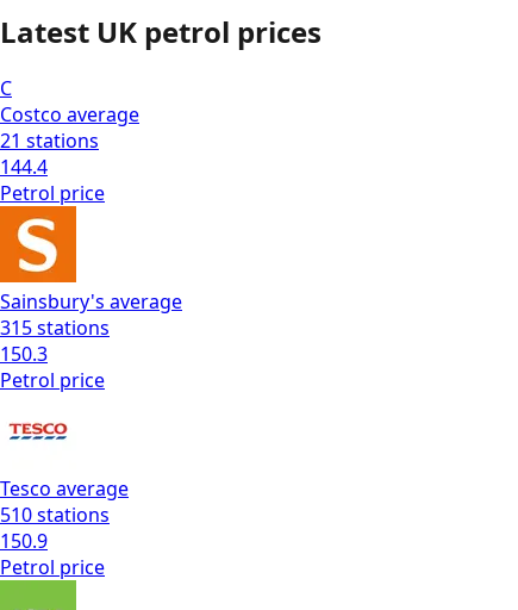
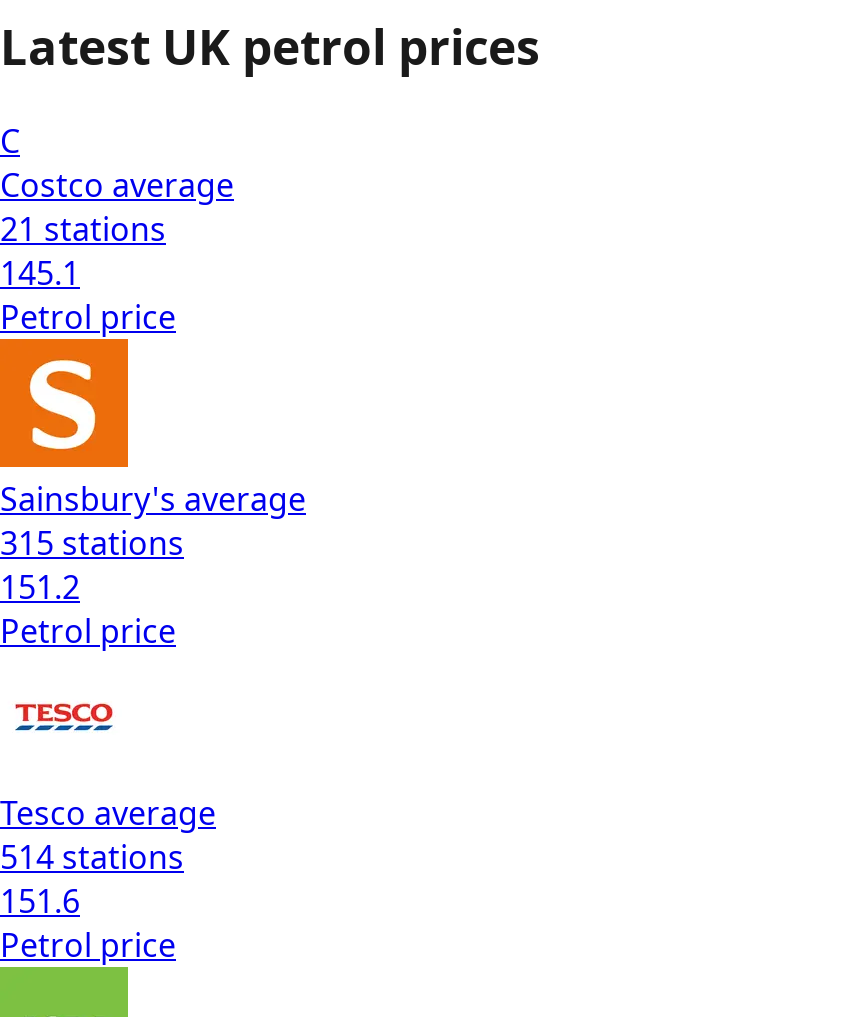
- 144.4
+ 145.1

- 150.3
+ 151.2

- 510 stations
+ 514 stations

- 150.9
+ 151.6
